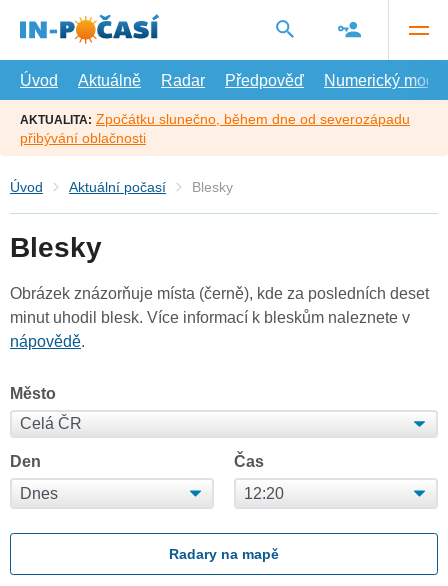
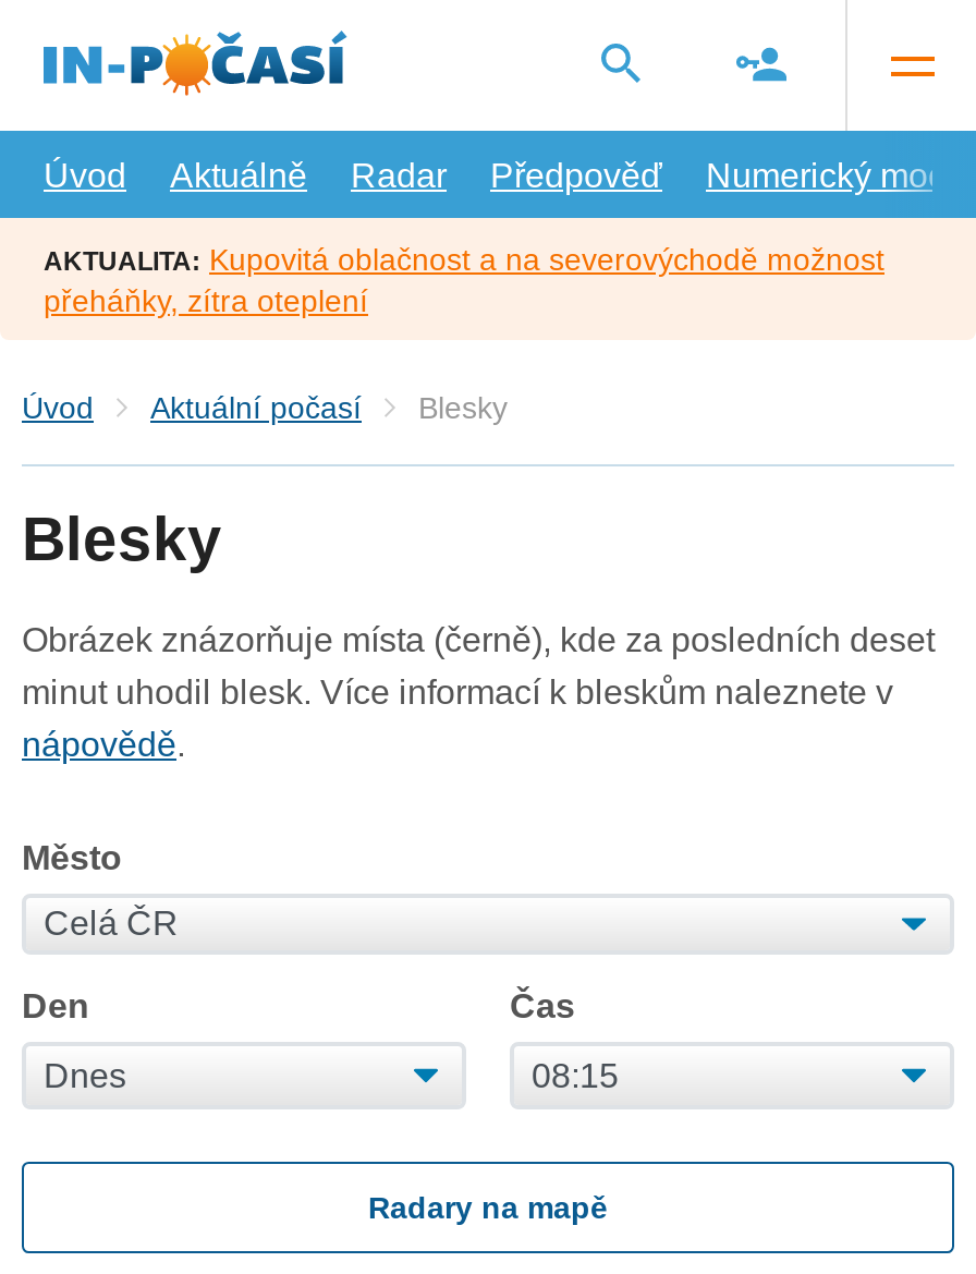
- AKTUALITA: Zpočátku slunečno, během dne od severozápadu
- přibývání oblačnosti
+ AKTUALITA: Kupovitá oblačnost a na severovýchodě možnost
+ přeháňky, zítra oteplení
